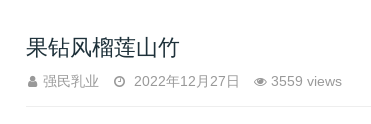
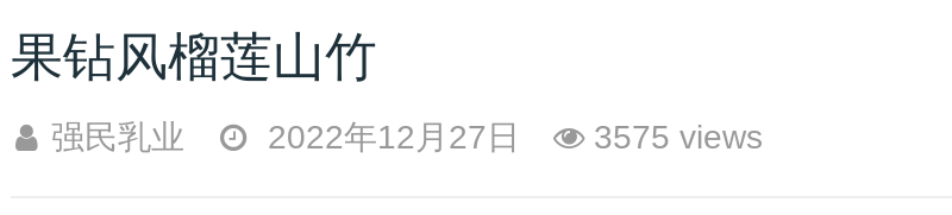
- 强民乳业 2022年12月27日 3559 views
+ 强民乳业 2022年12月27日 3575 views
